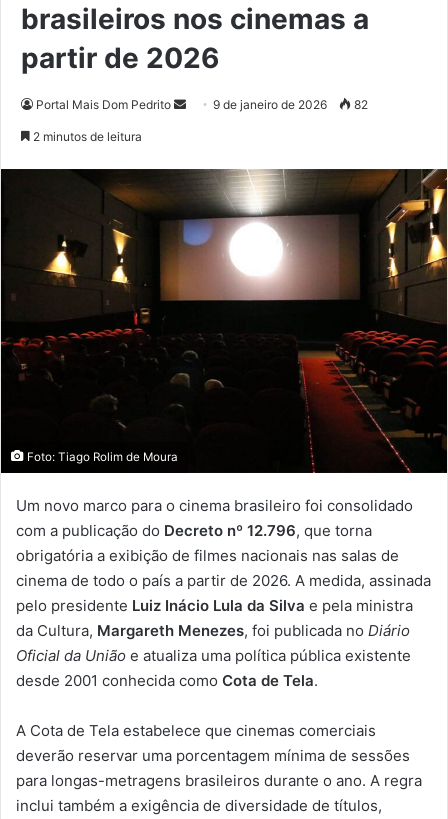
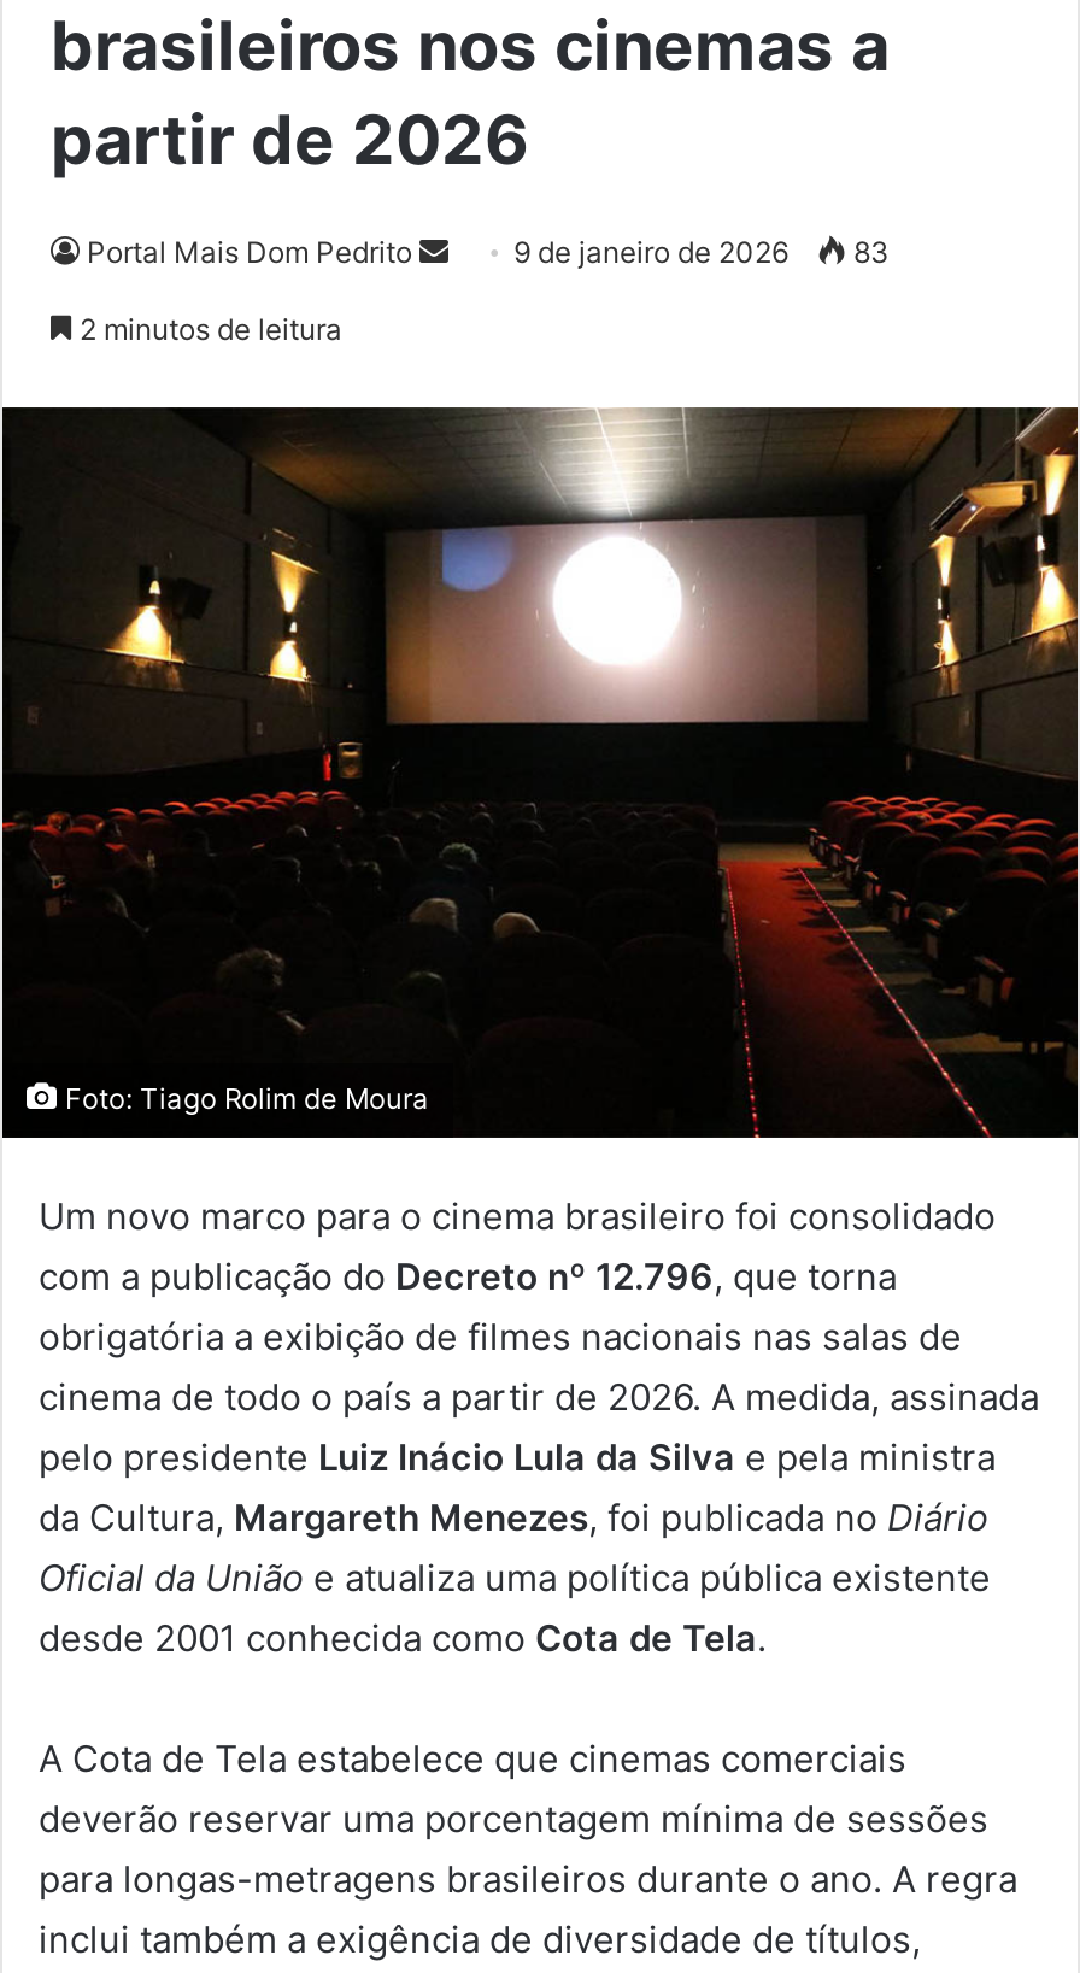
- 82
+ 83
